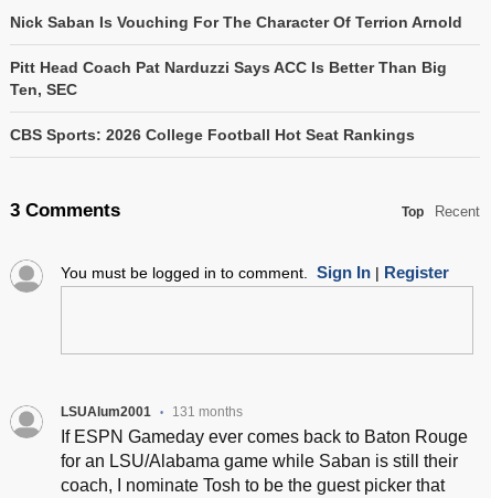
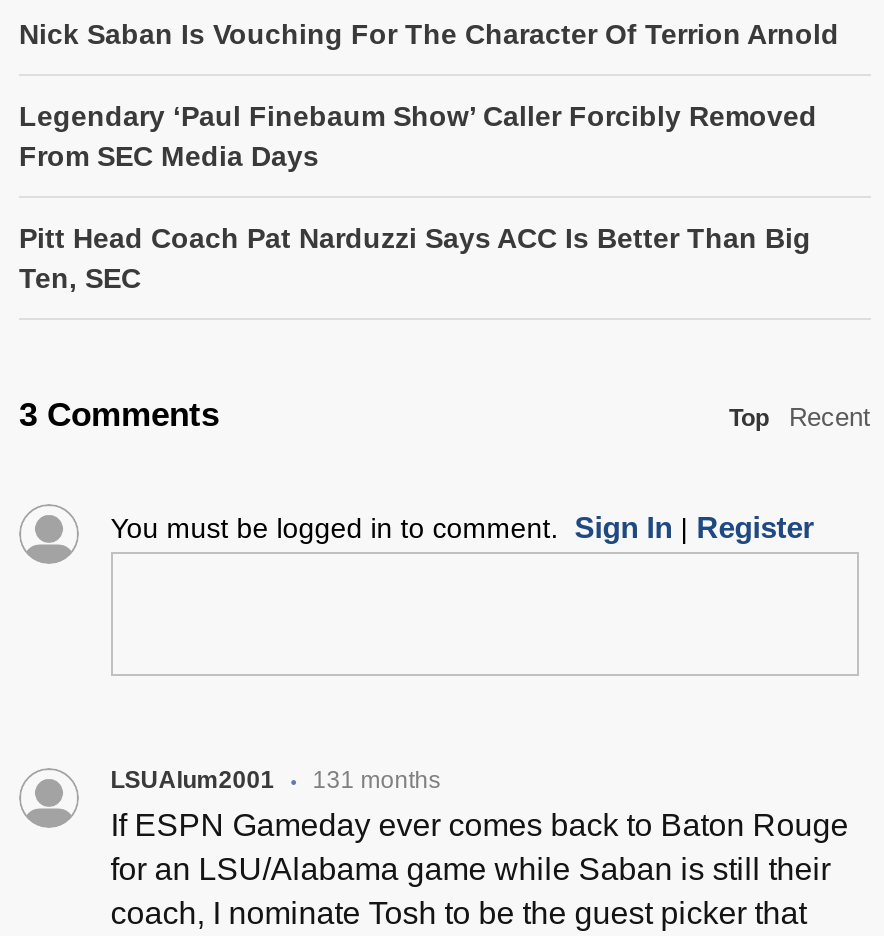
+ Legendary ‘Paul Finebaum Show’ Caller Forcibly Removed
+ From SEC Media Days

moved down: Pitt Head Coach Pat Narduzzi Says ACC Is Better Than Big | Ten, SEC

- CBS Sports: 2026 College Football Hot Seat Rankings
